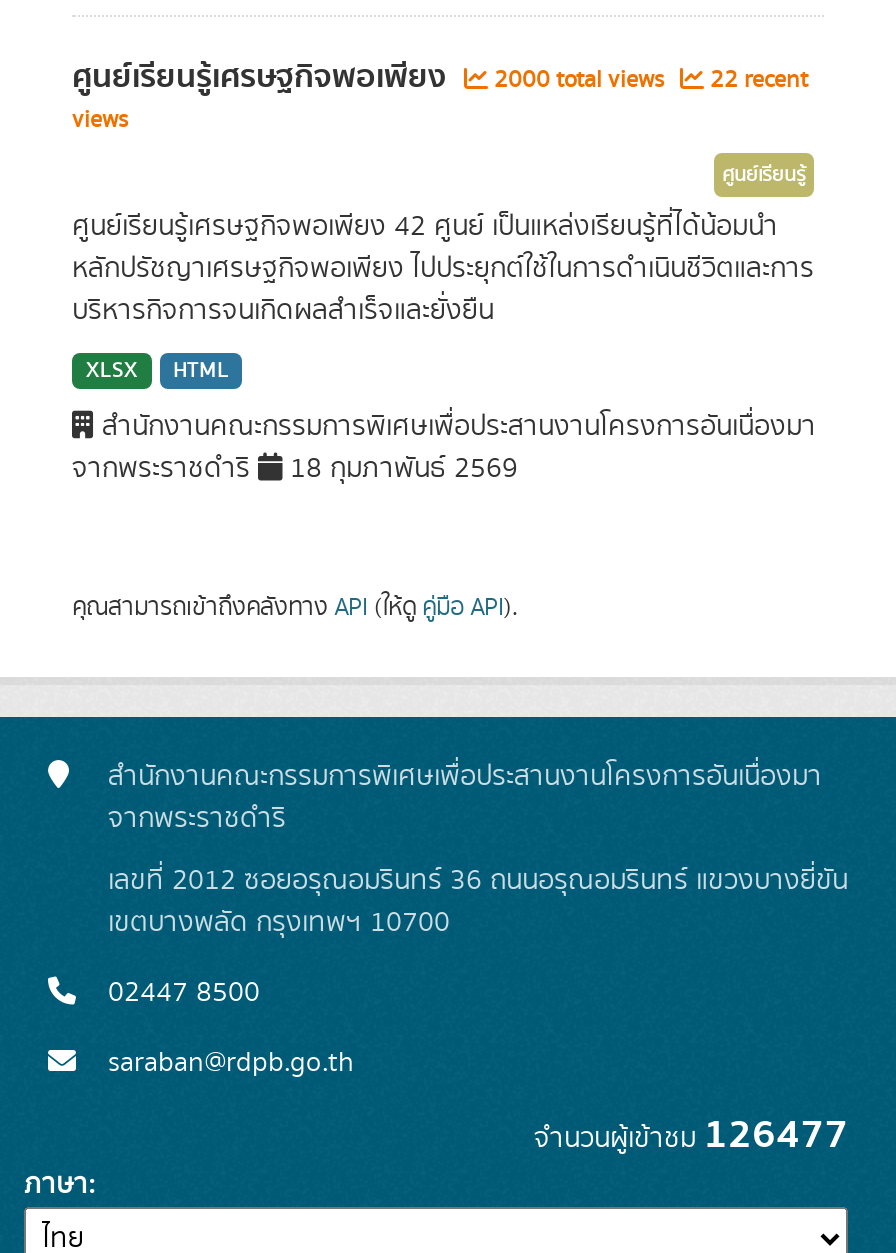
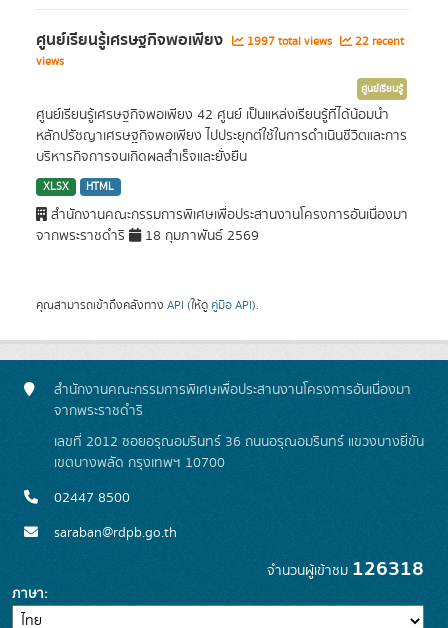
- ศูนย์เรียนรู้เศรษฐกิจพอเพียง 2000 total views 22 recent
+ ศูนย์เรียนรู้เศรษฐกิจพอเพียง 1997 total views 22 recent

- จำนวนผู้เข้าชม126477
+ จำนวนผู้เข้าชม126318
